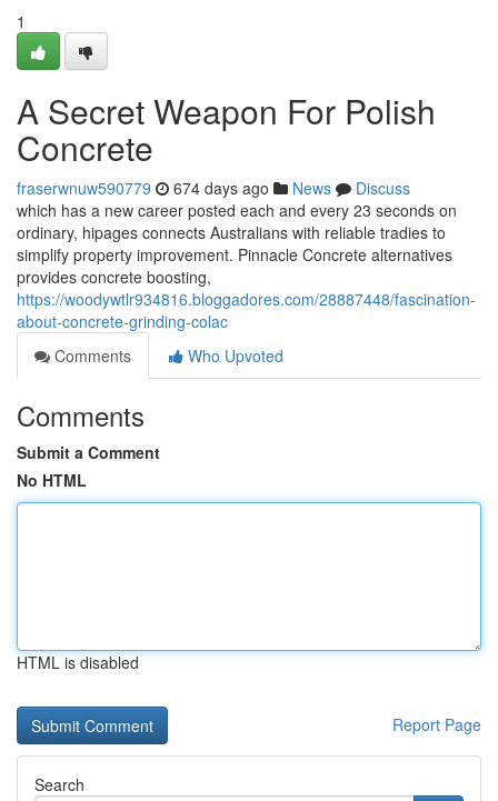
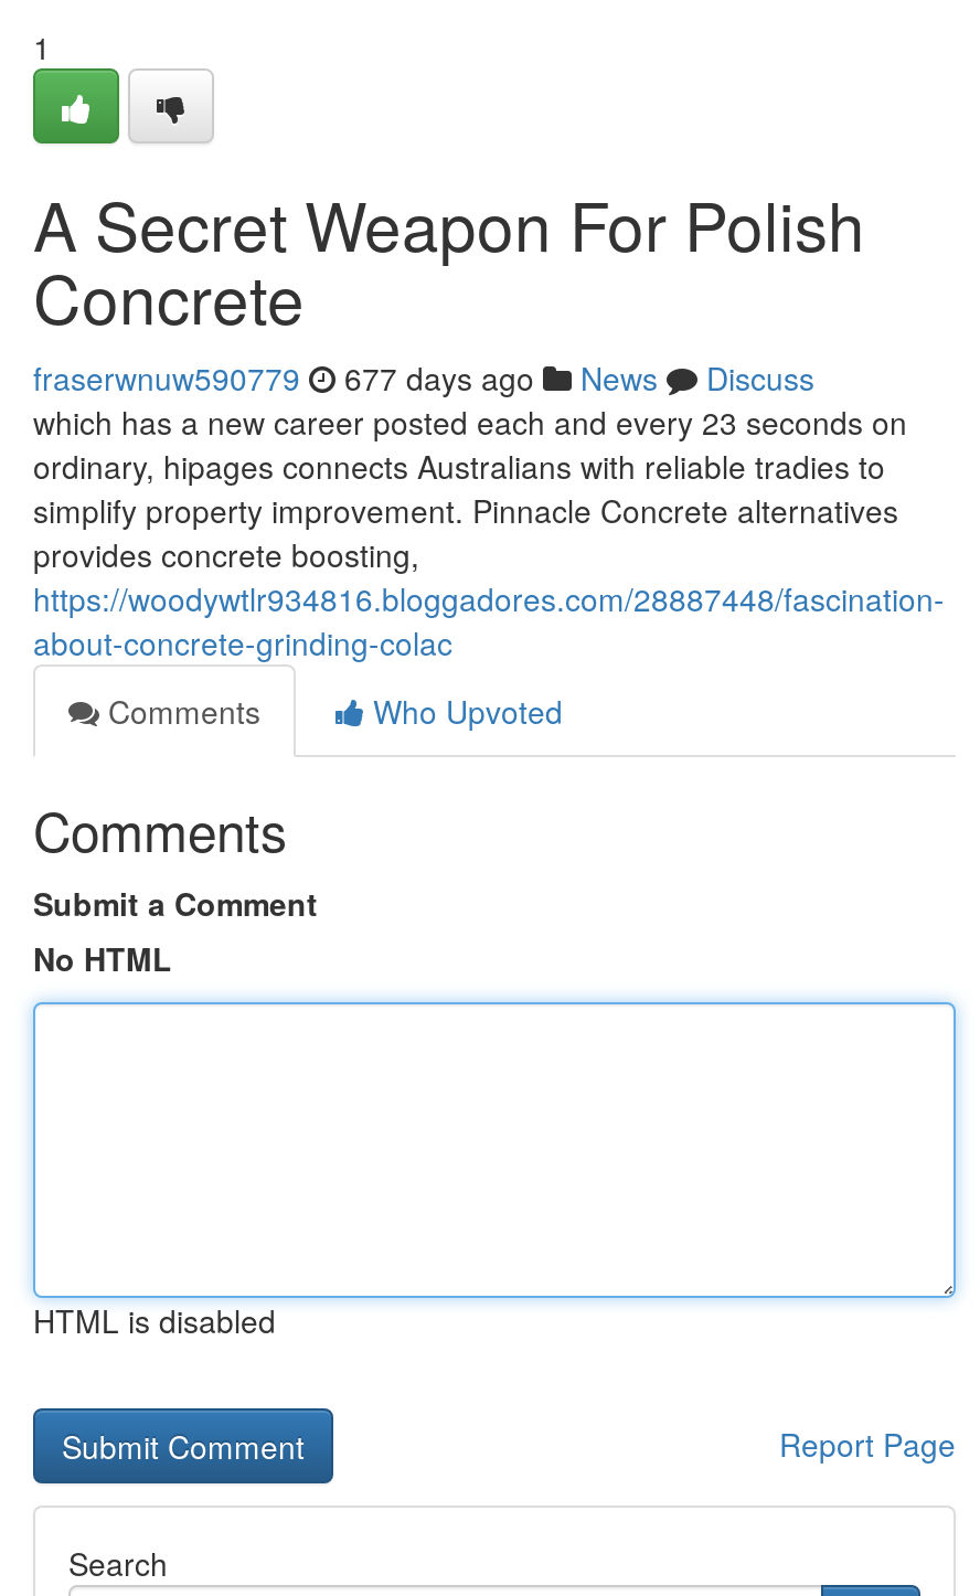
- fraserwnuw590779 674 days ago News Discuss
+ fraserwnuw590779 677 days ago News Discuss
